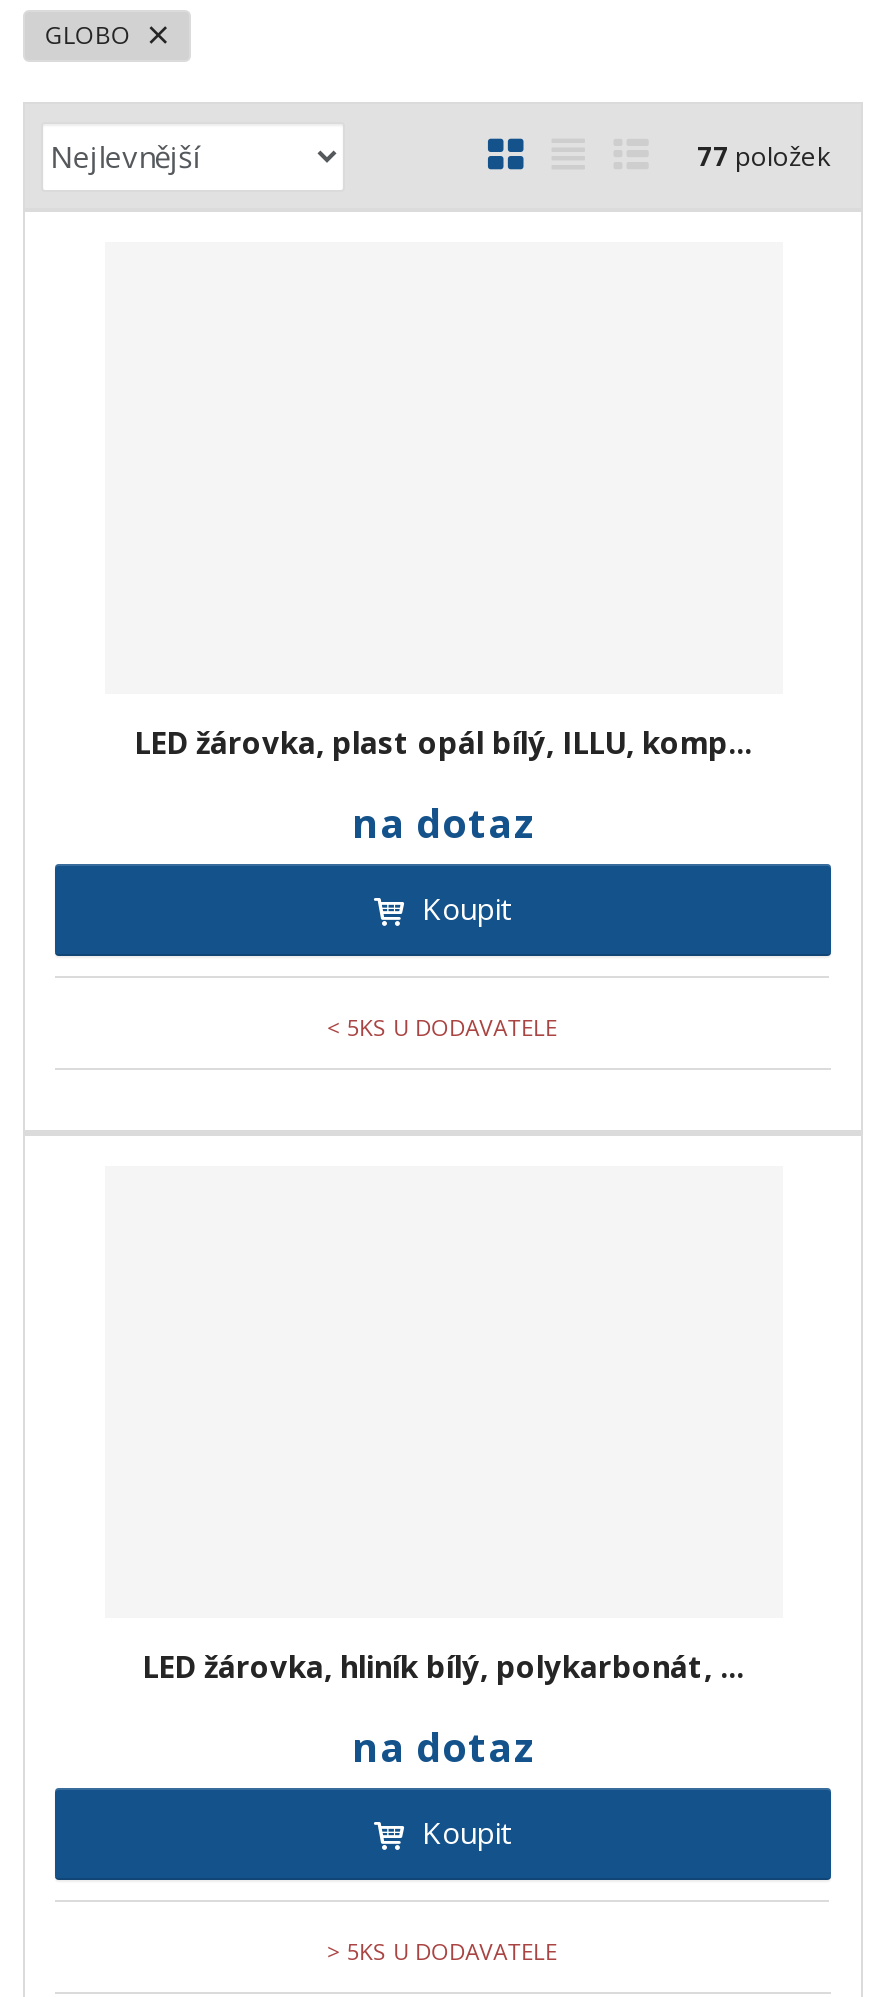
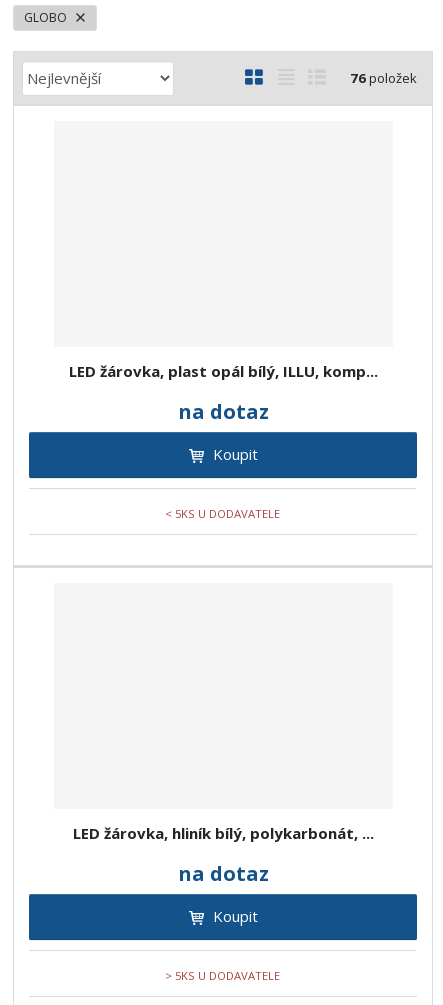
- 77 položek
+ 76 položek
